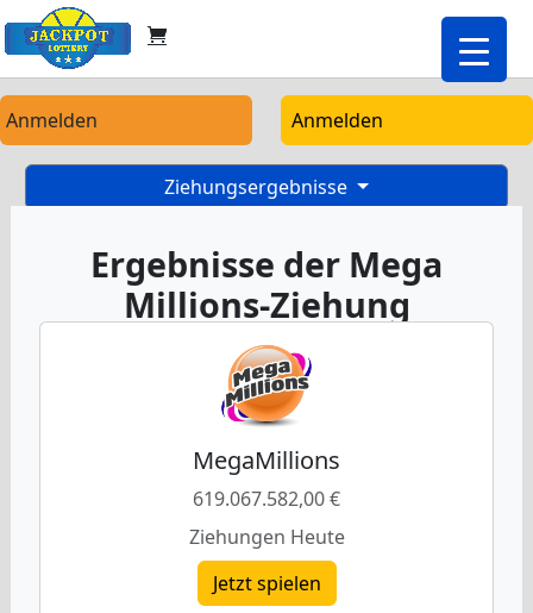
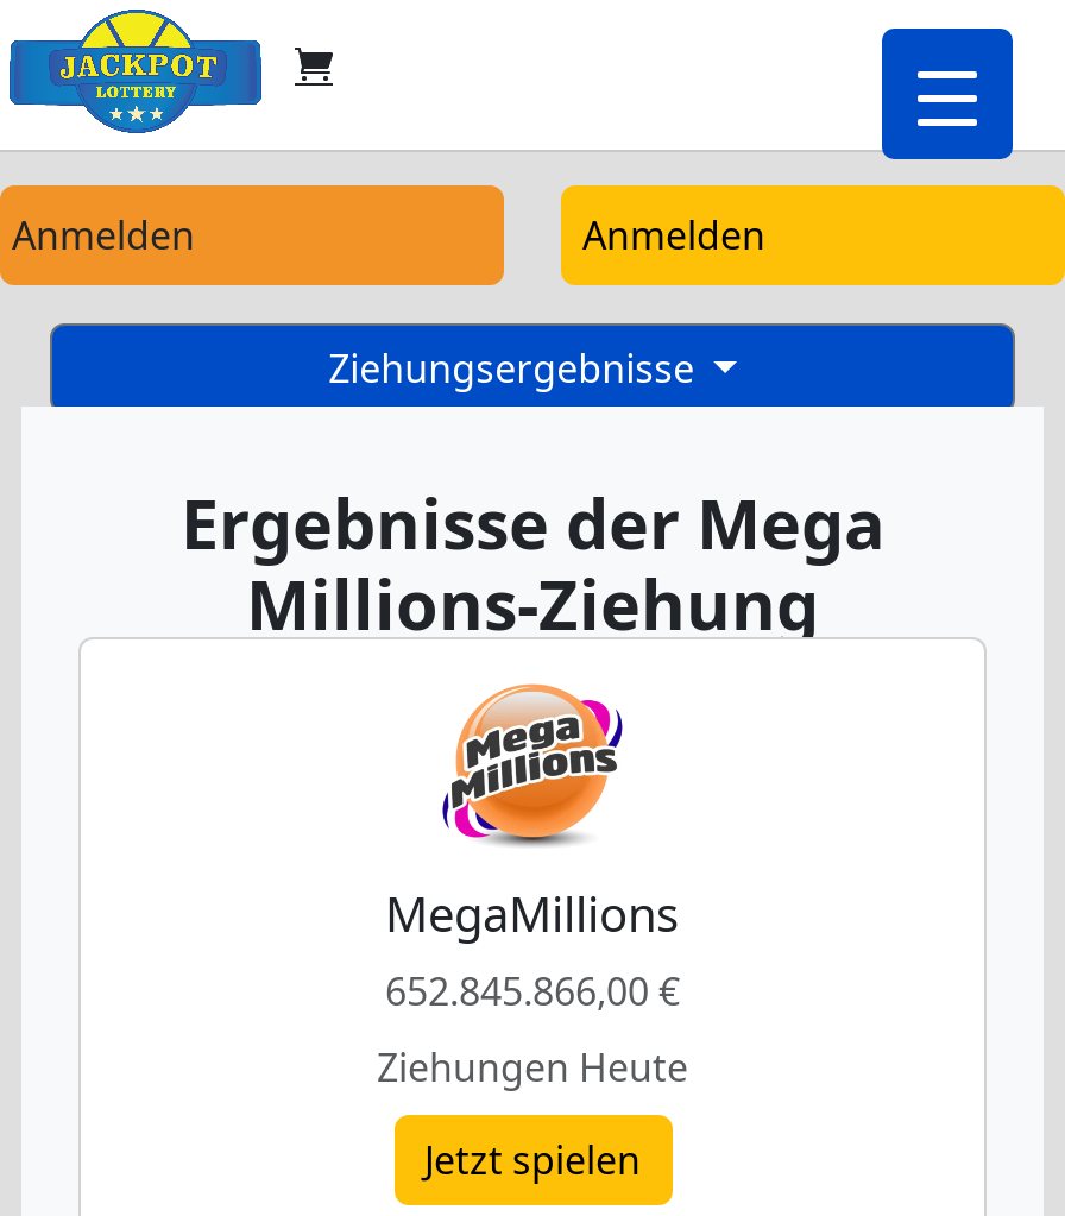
- 619.067.582,00 €
+ 652.845.866,00 €
